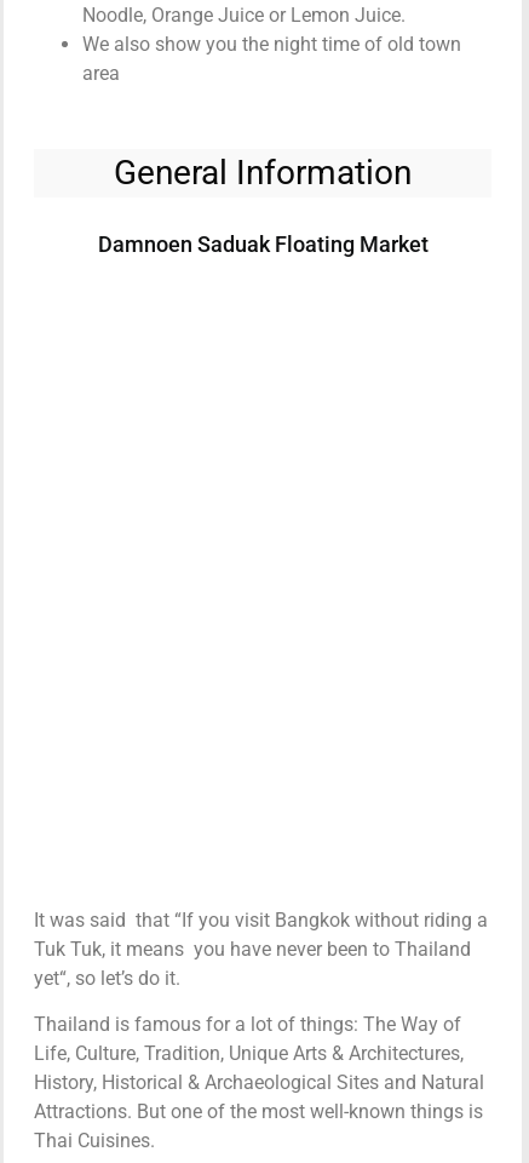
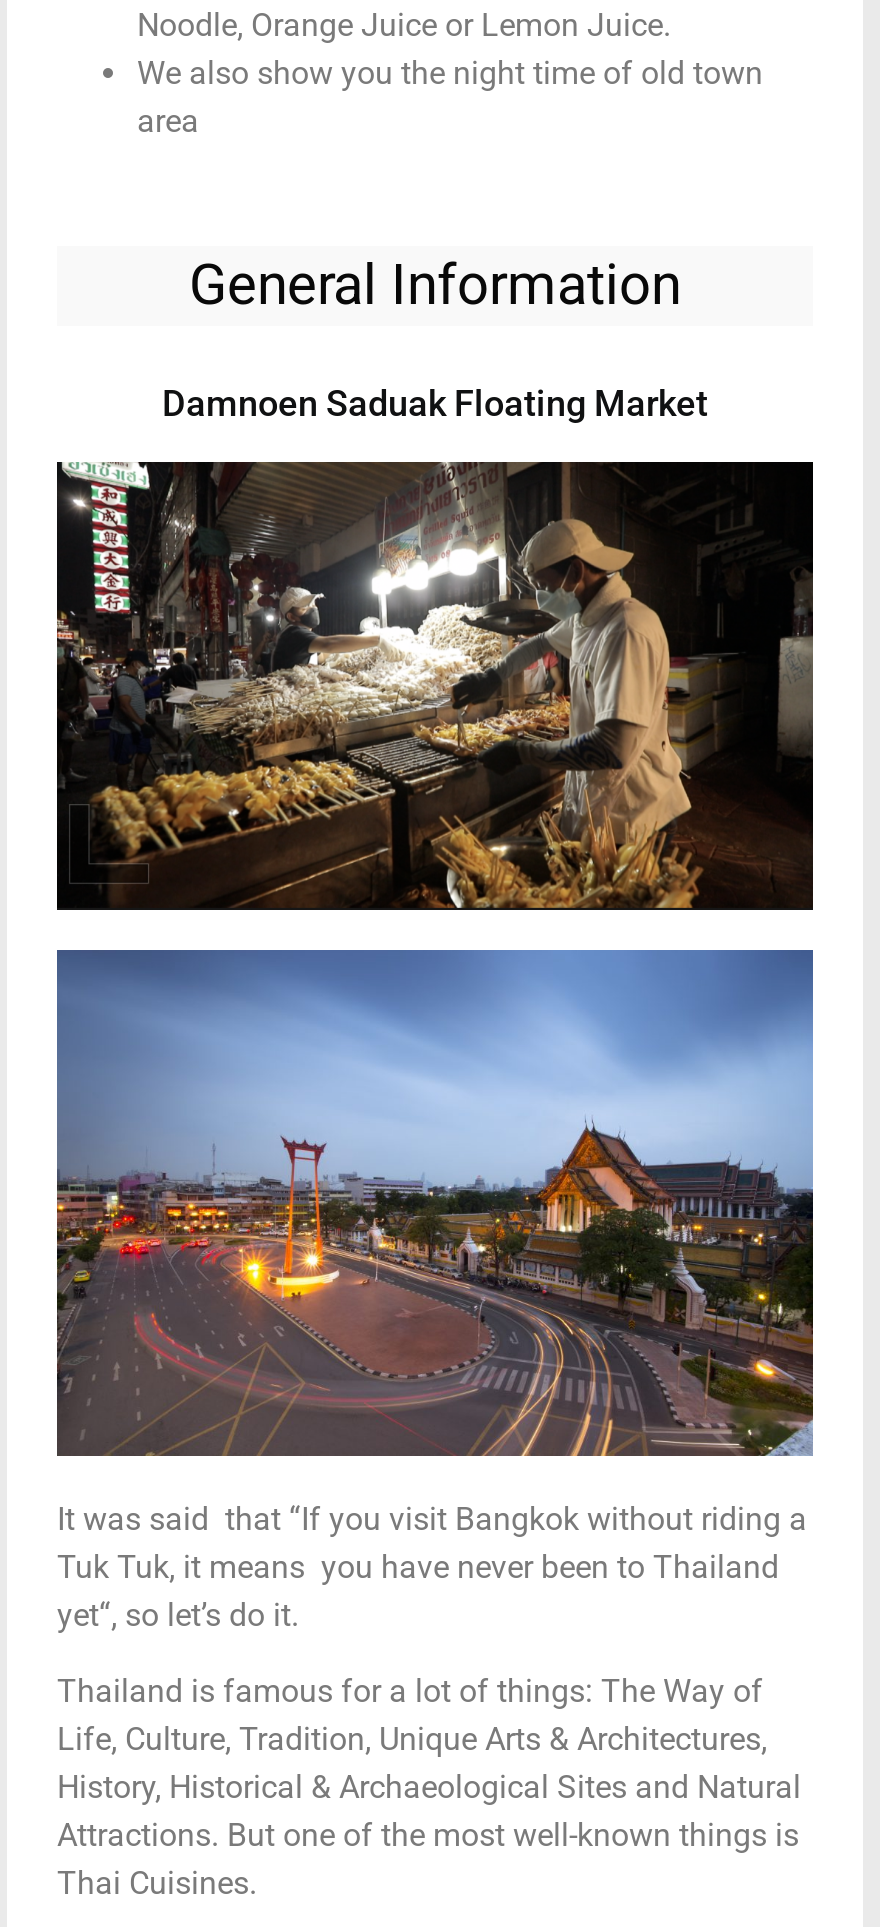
+ [image]

+ [image]
